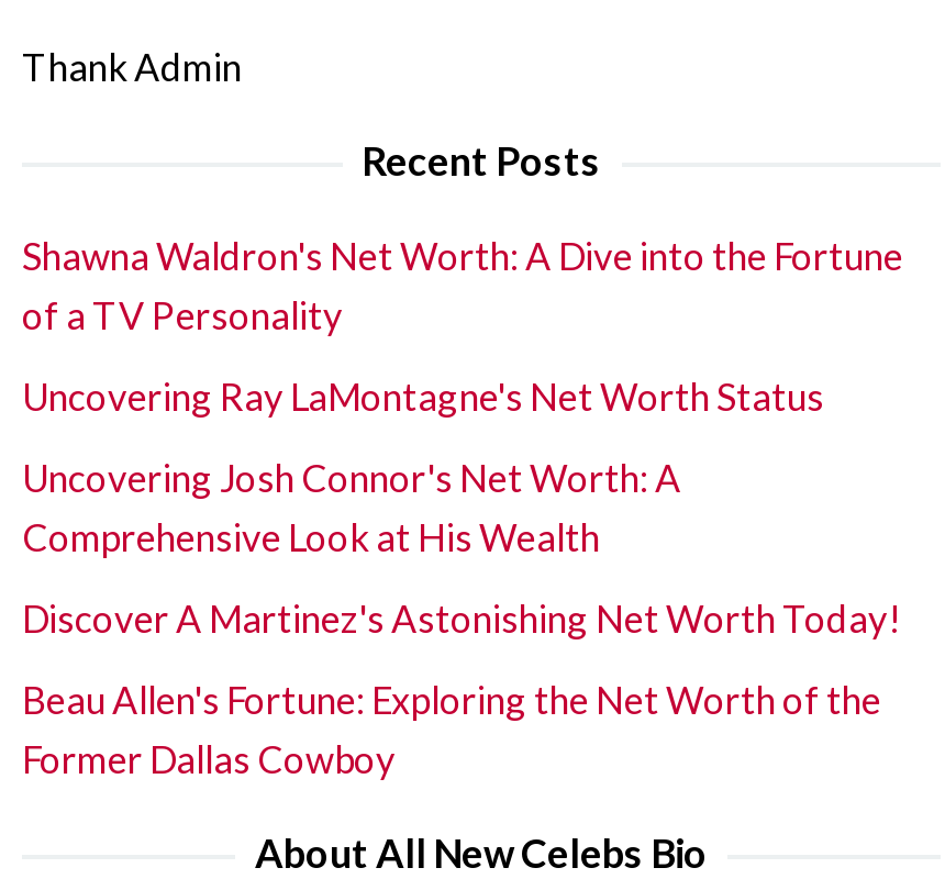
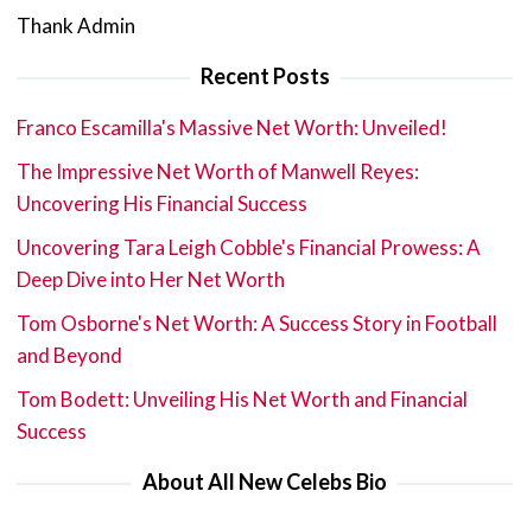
- Shawna Waldron's Net Worth: A Dive into the Fortune
- of a TV Personality
+ Franco Escamilla's Massive Net Worth: Unveiled!

- Uncovering Ray LaMontagne's Net Worth Status
+ The Impressive Net Worth of Manwell Reyes:
+ Uncovering His Financial Success

- Uncovering Josh Connor's Net Worth: A
- Comprehensive Look at His Wealth
+ Uncovering Tara Leigh Cobble's Financial Prowess: A
+ Deep Dive into Her Net Worth

- Discover A Martinez's Astonishing Net Worth Today!
+ Tom Osborne's Net Worth: A Success Story in Football
+ and Beyond

- Beau Allen's Fortune: Exploring the Net Worth of the
- Former Dallas Cowboy
+ Tom Bodett: Unveiling His Net Worth and Financial
+ Success
